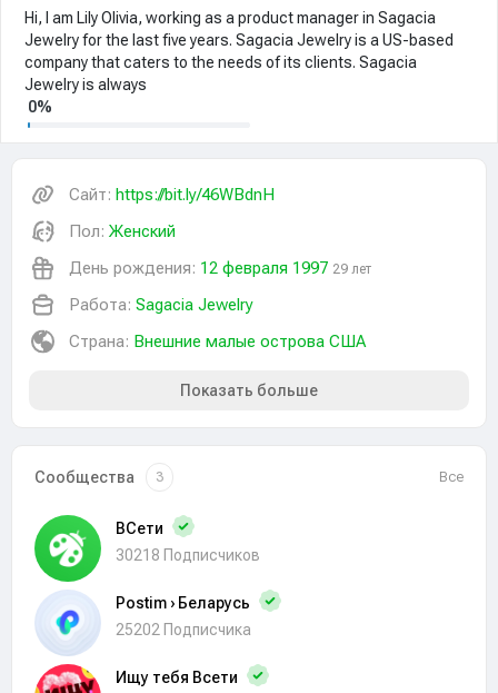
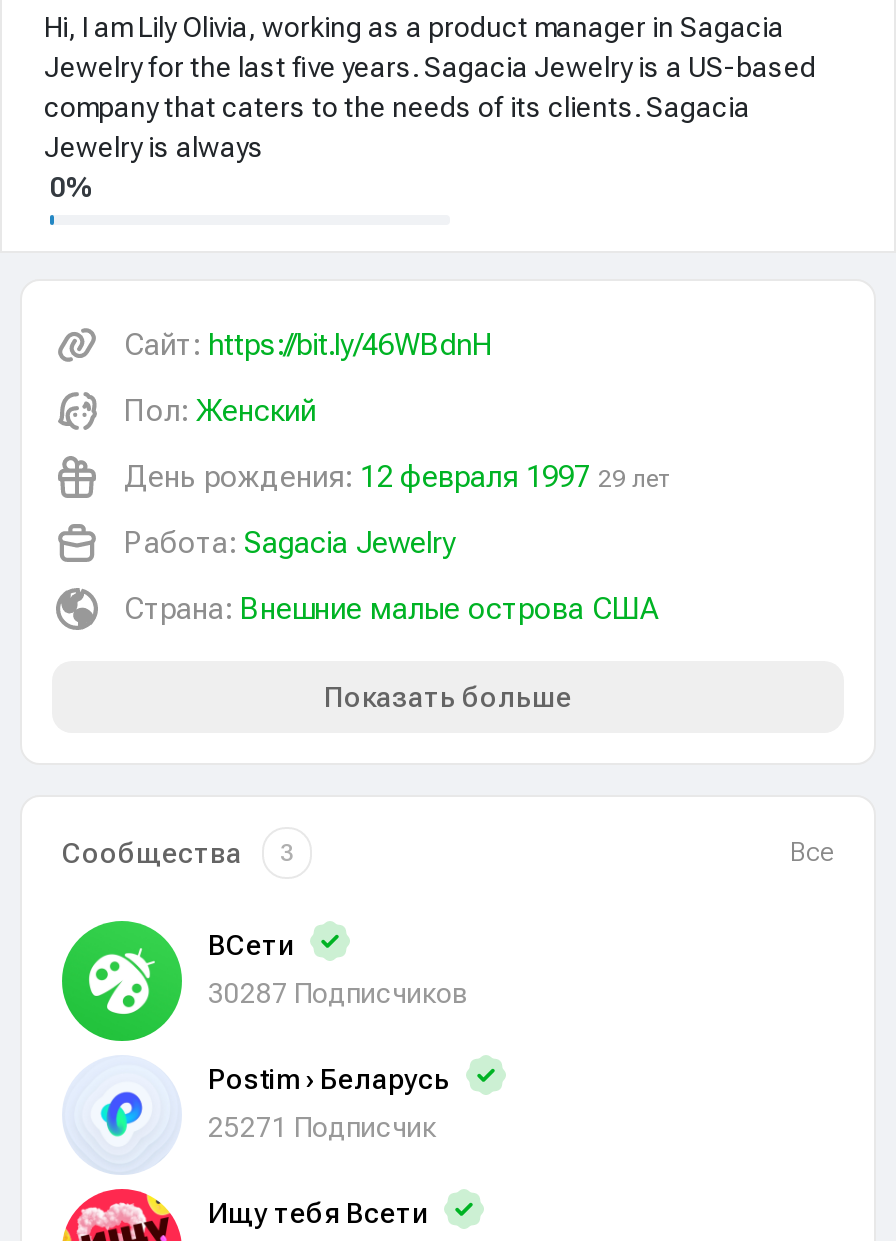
- 30218 Подписчиков
+ 30287 Подписчиков

- 25202 Подписчика
+ 25271 Подписчик
